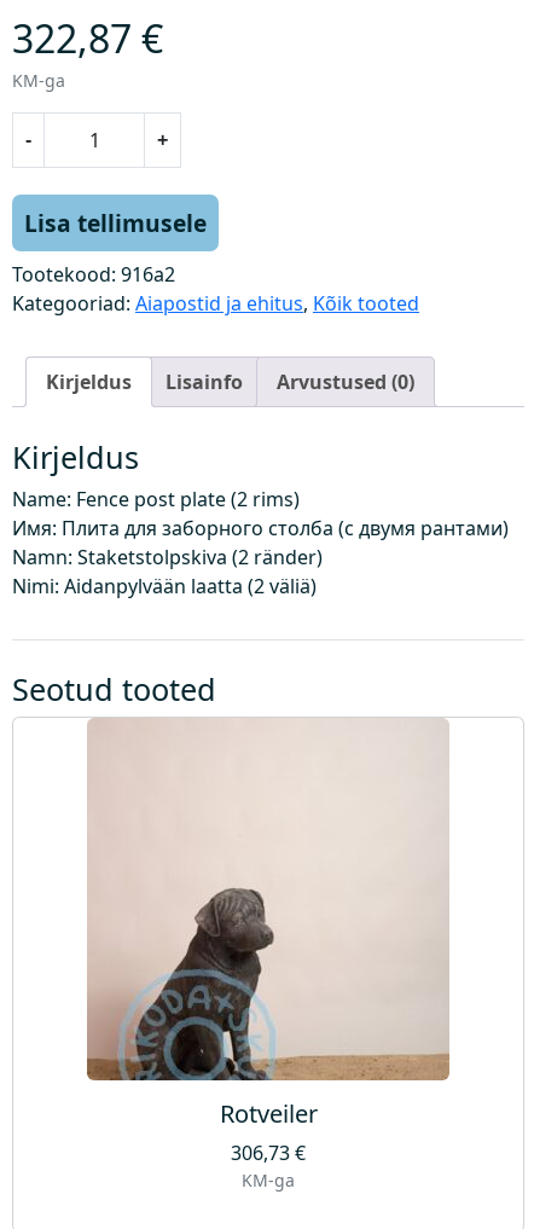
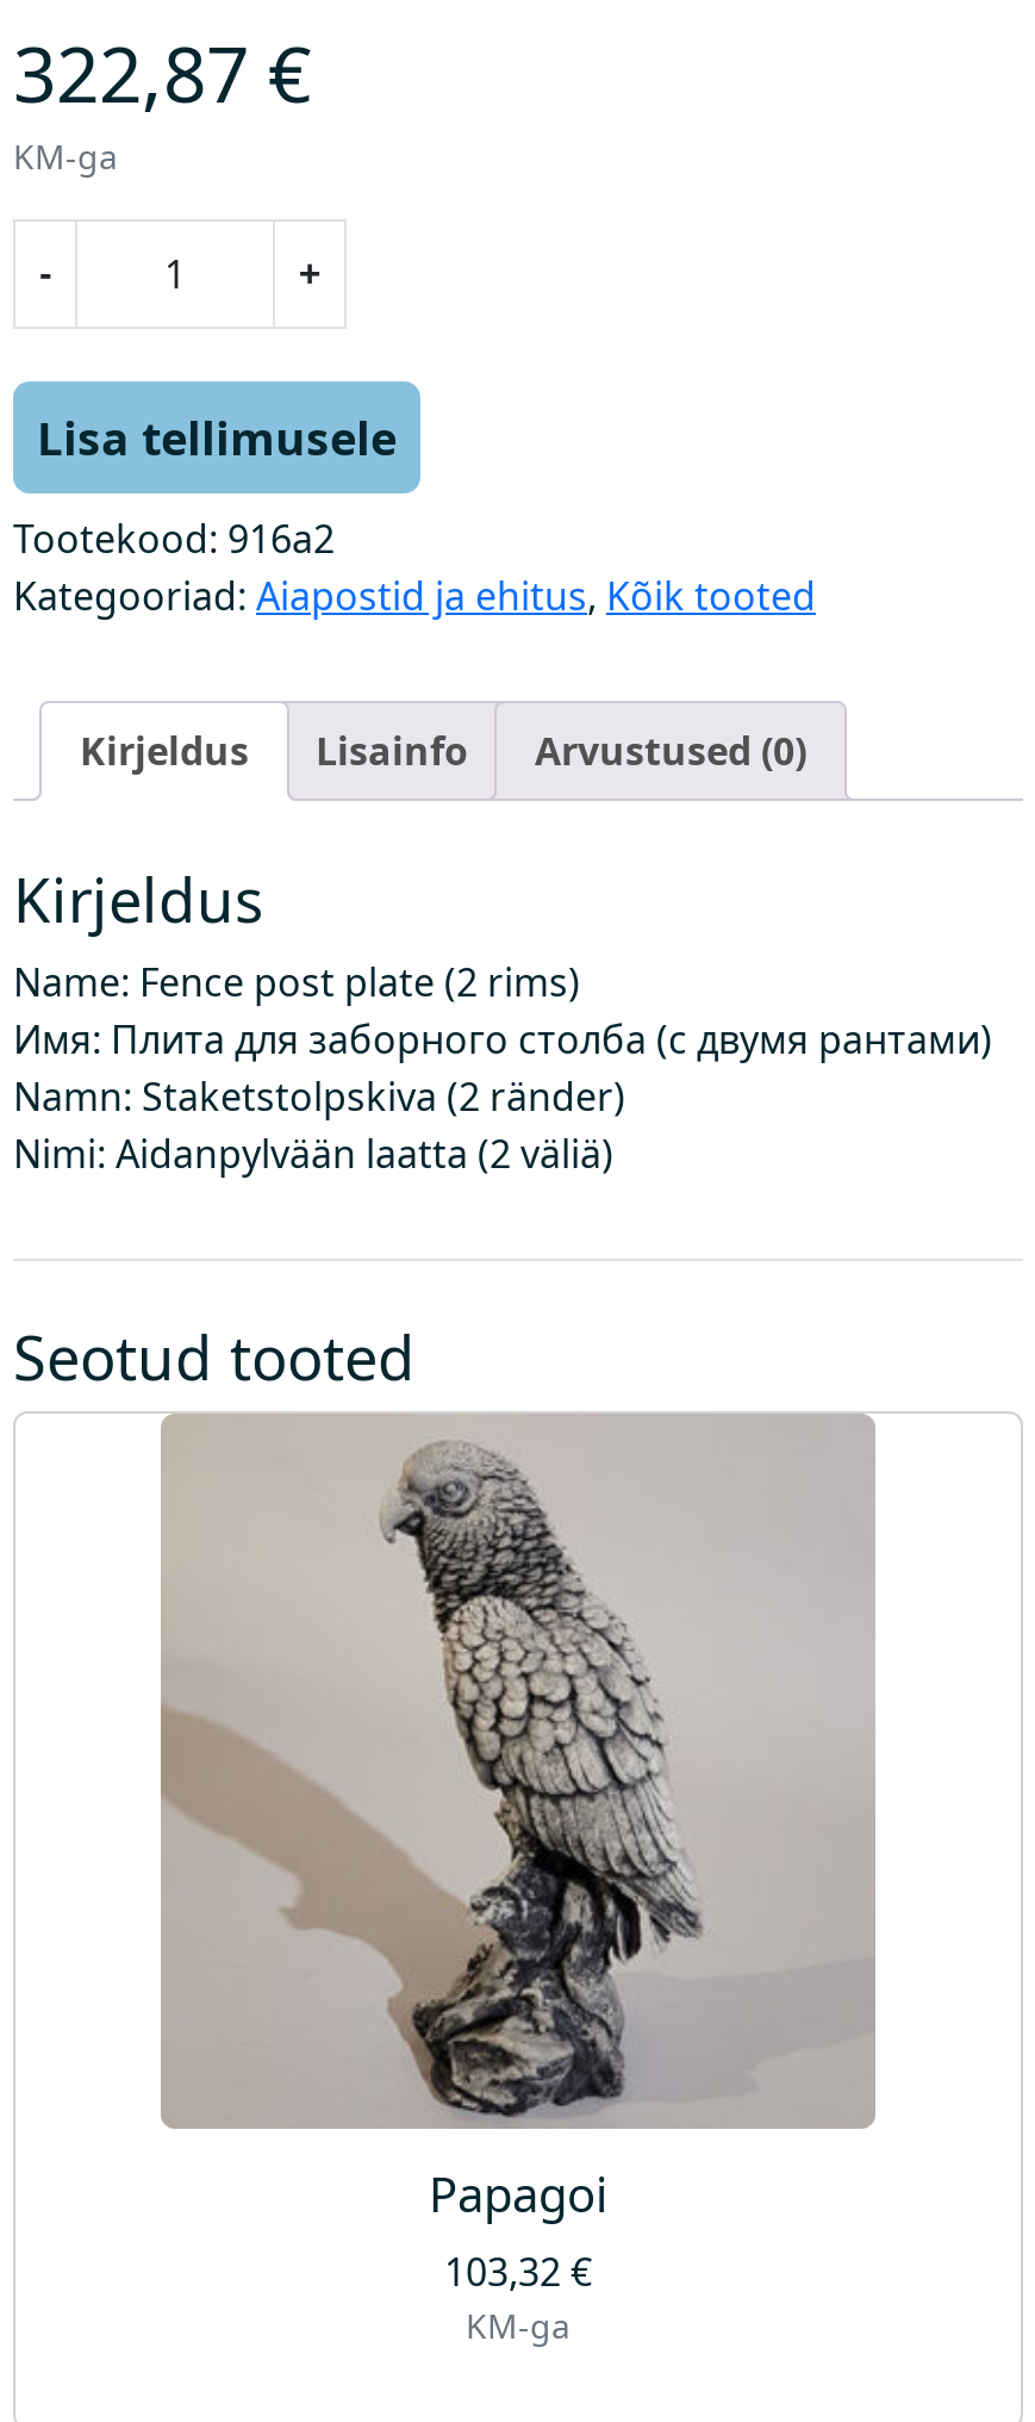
- [image]
- Rotveiler
- 306,73 €
+ [image]
+ Papagoi
+ 103,32 €
